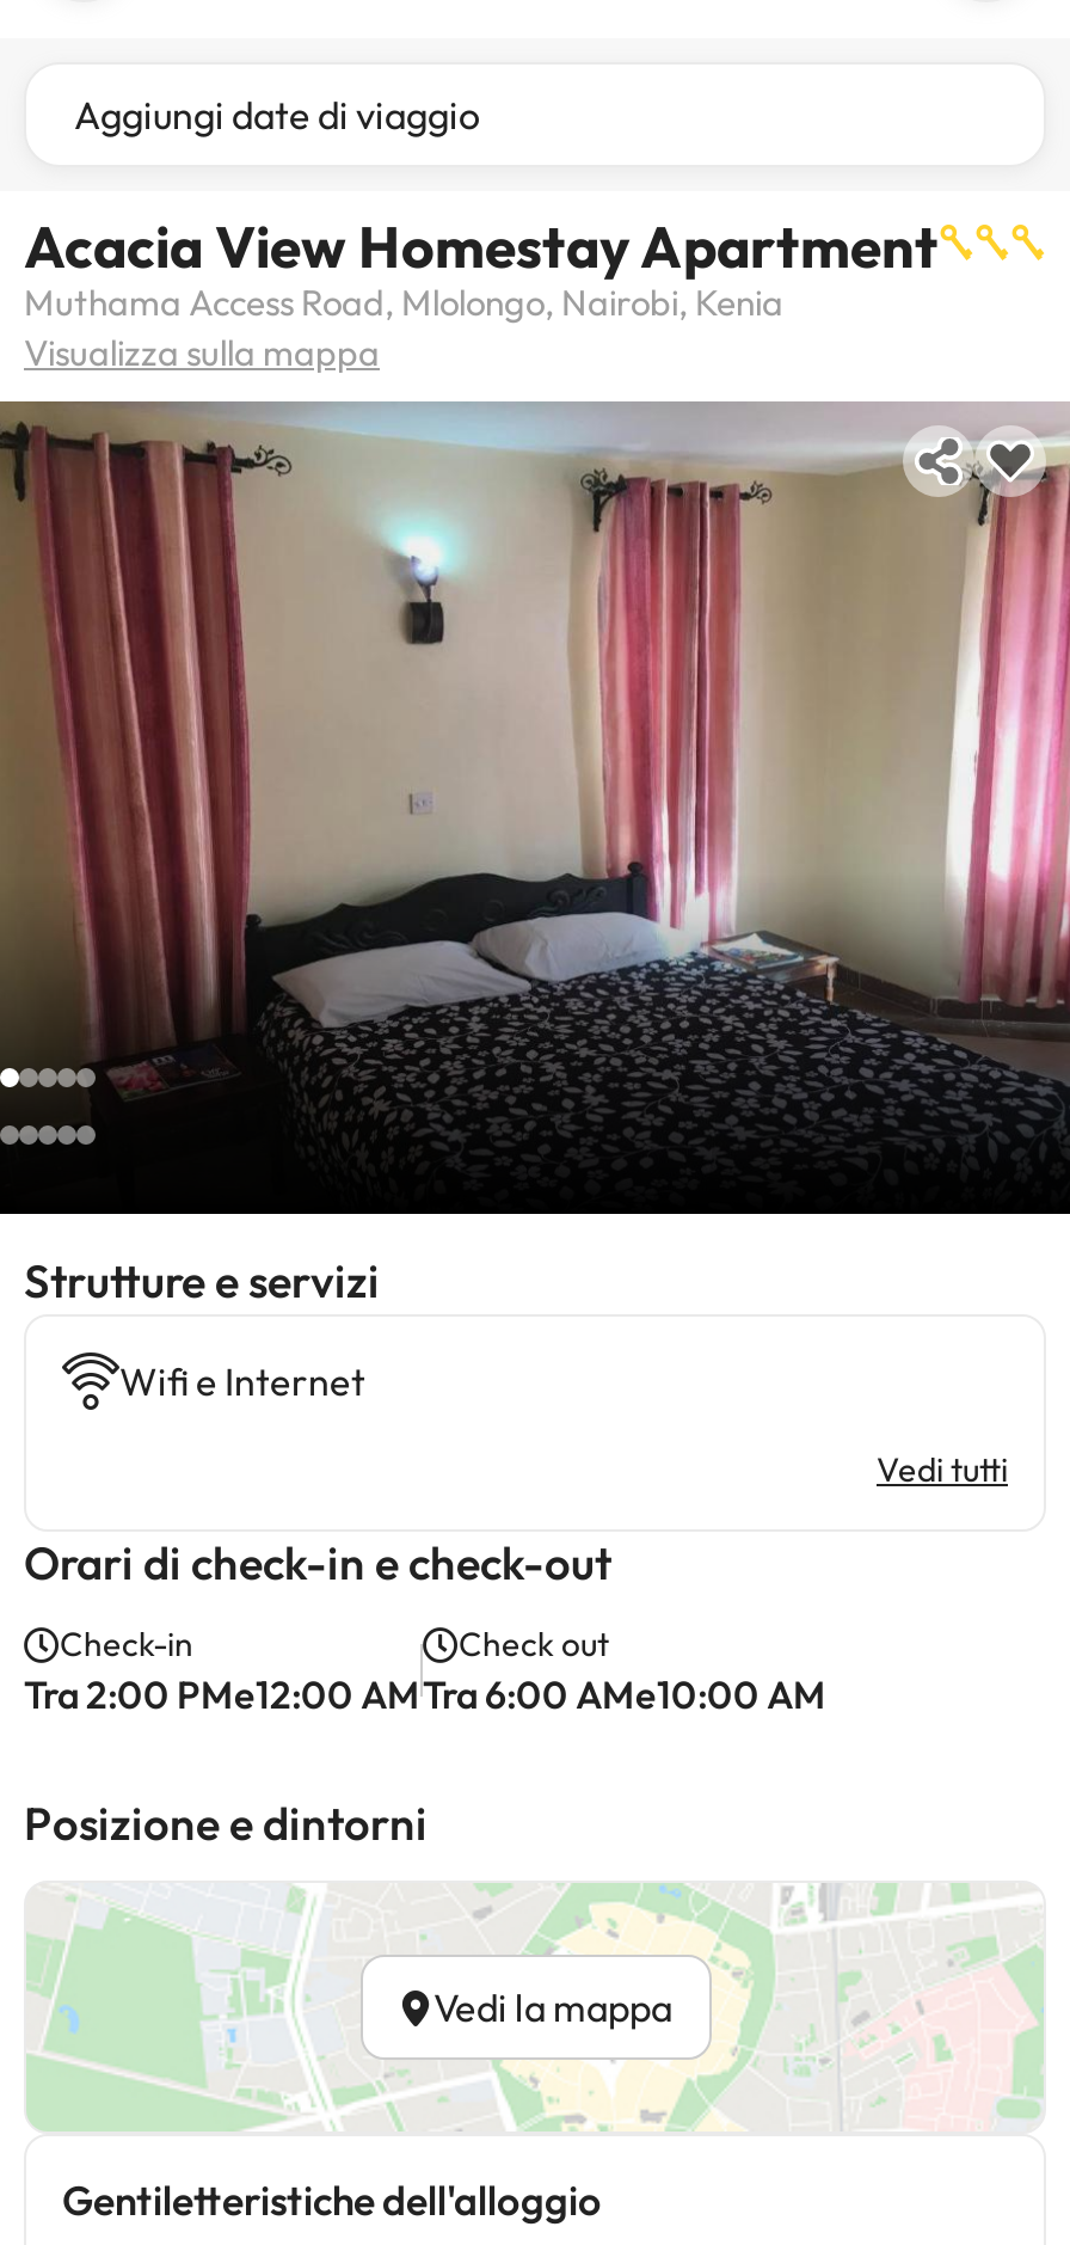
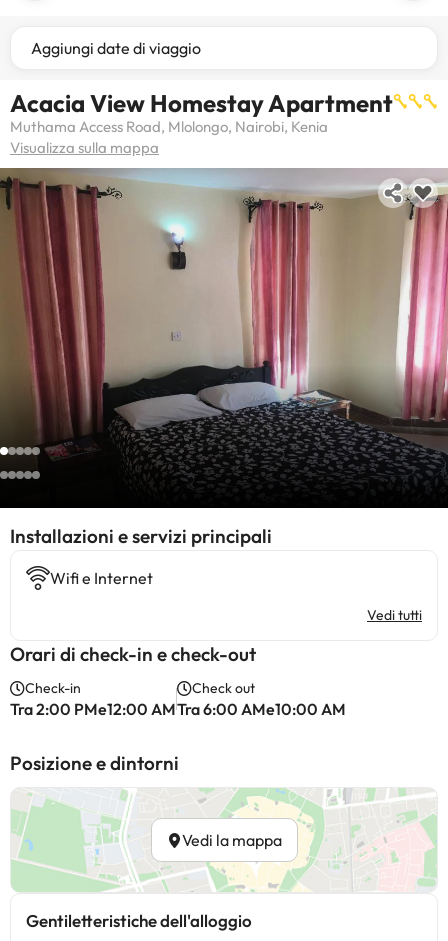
- Strutture e servizi
+ Installazioni e servizi principali
